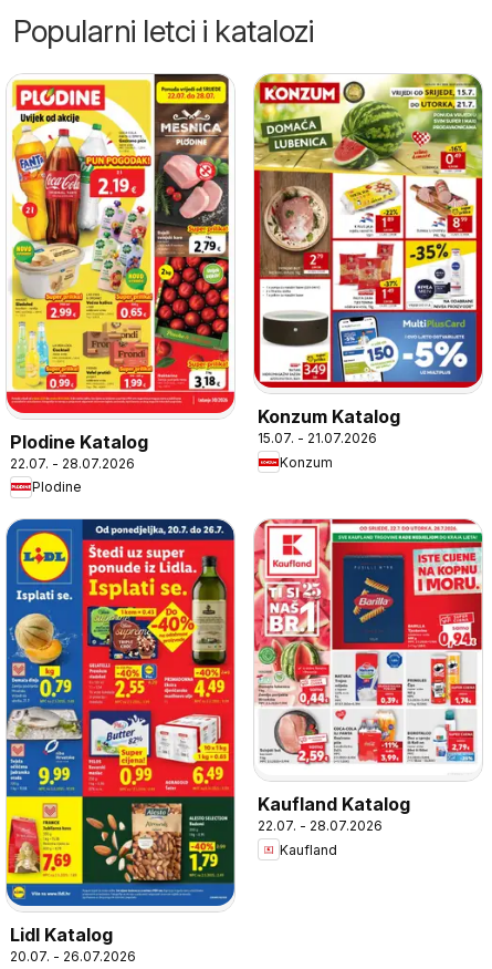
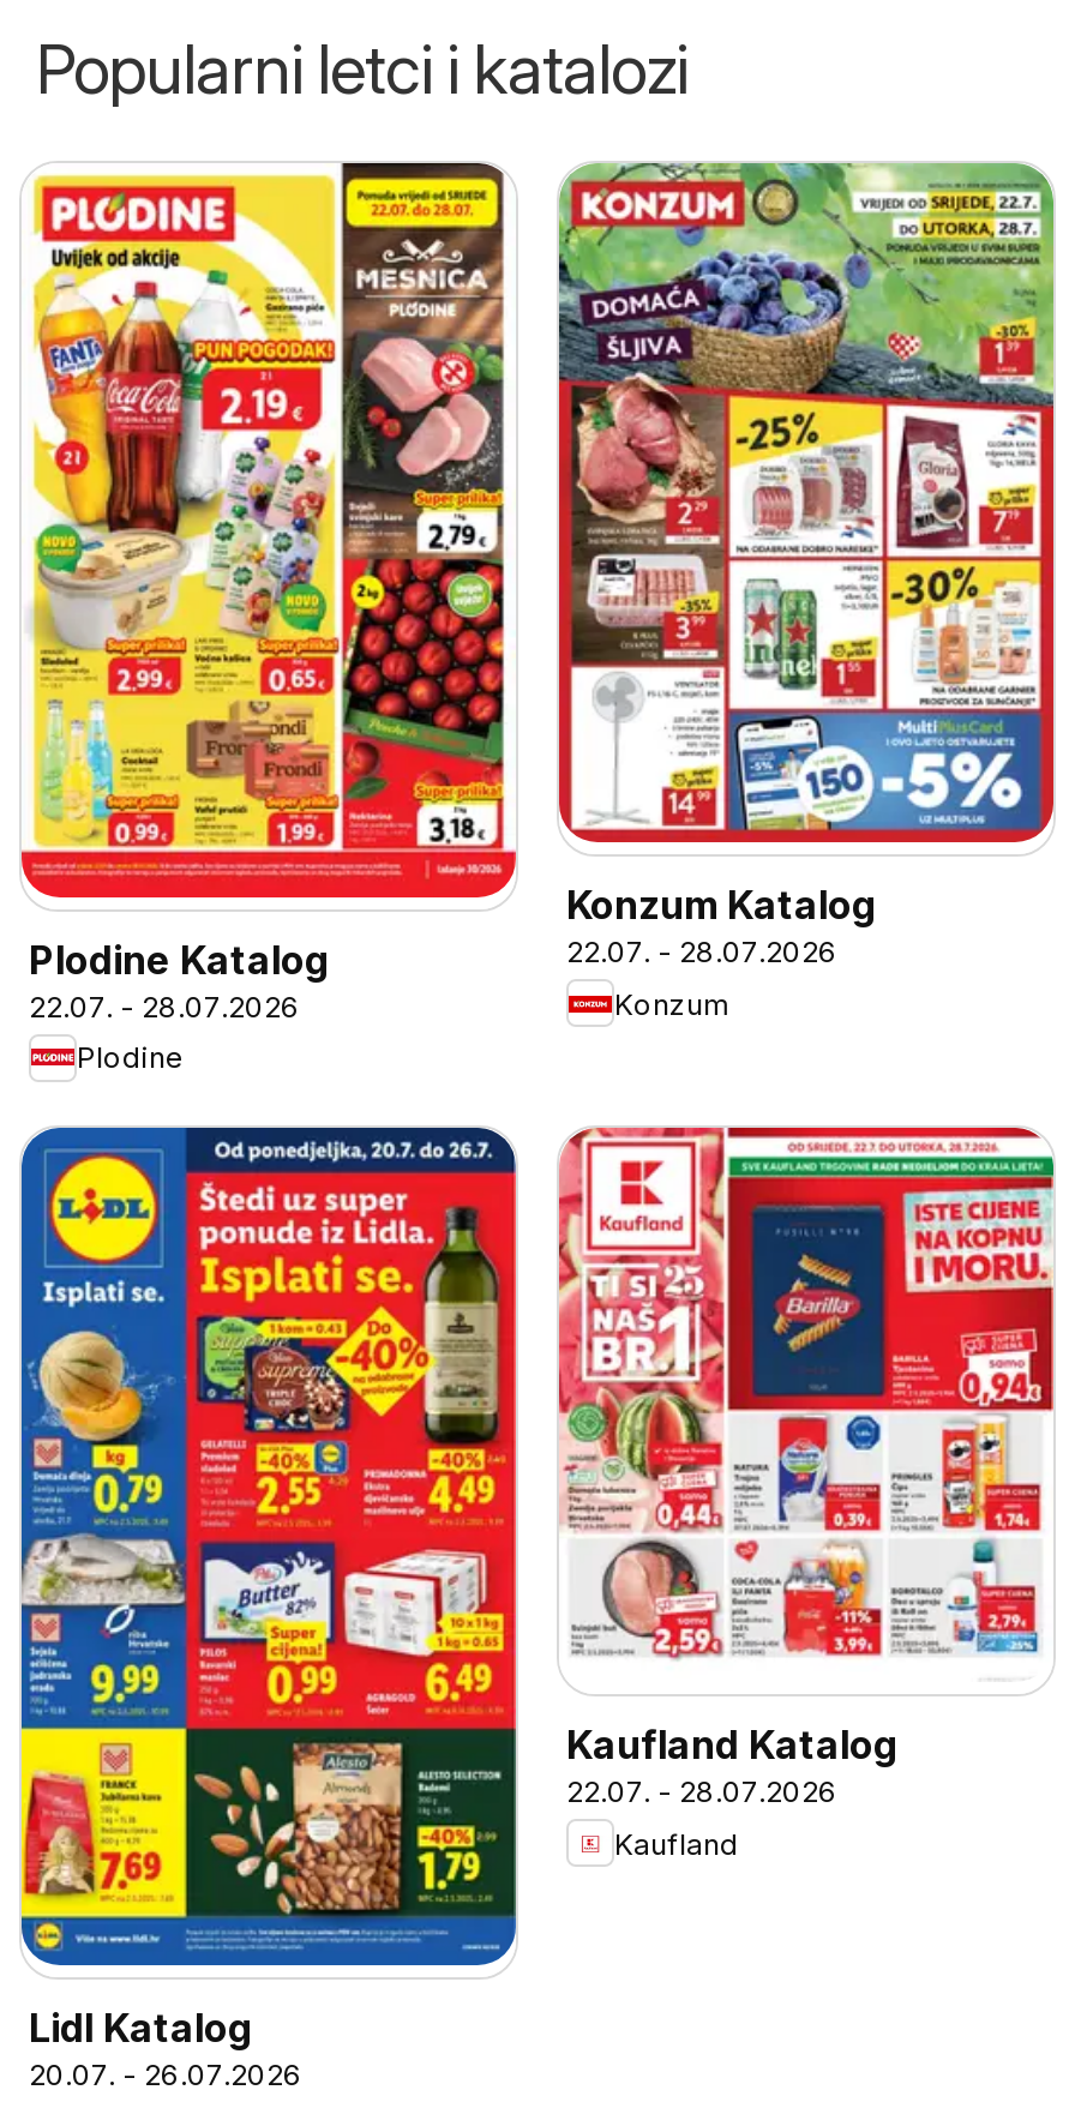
- [image]
+ [image]

- 15.07. - 21.07.2026
+ 22.07. - 28.07.2026
